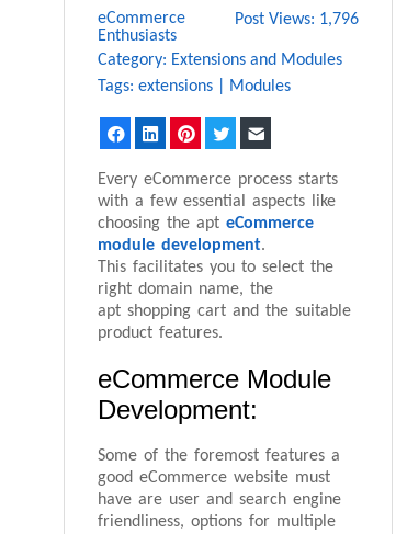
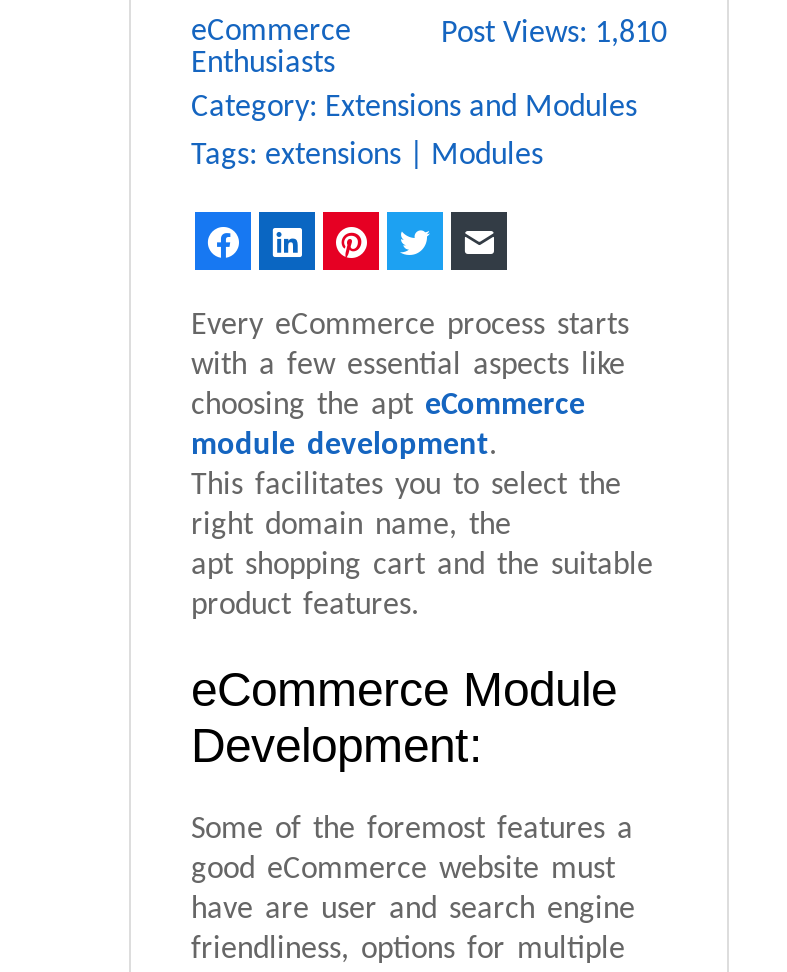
- Post Views: 1,796
+ Post Views: 1,810
